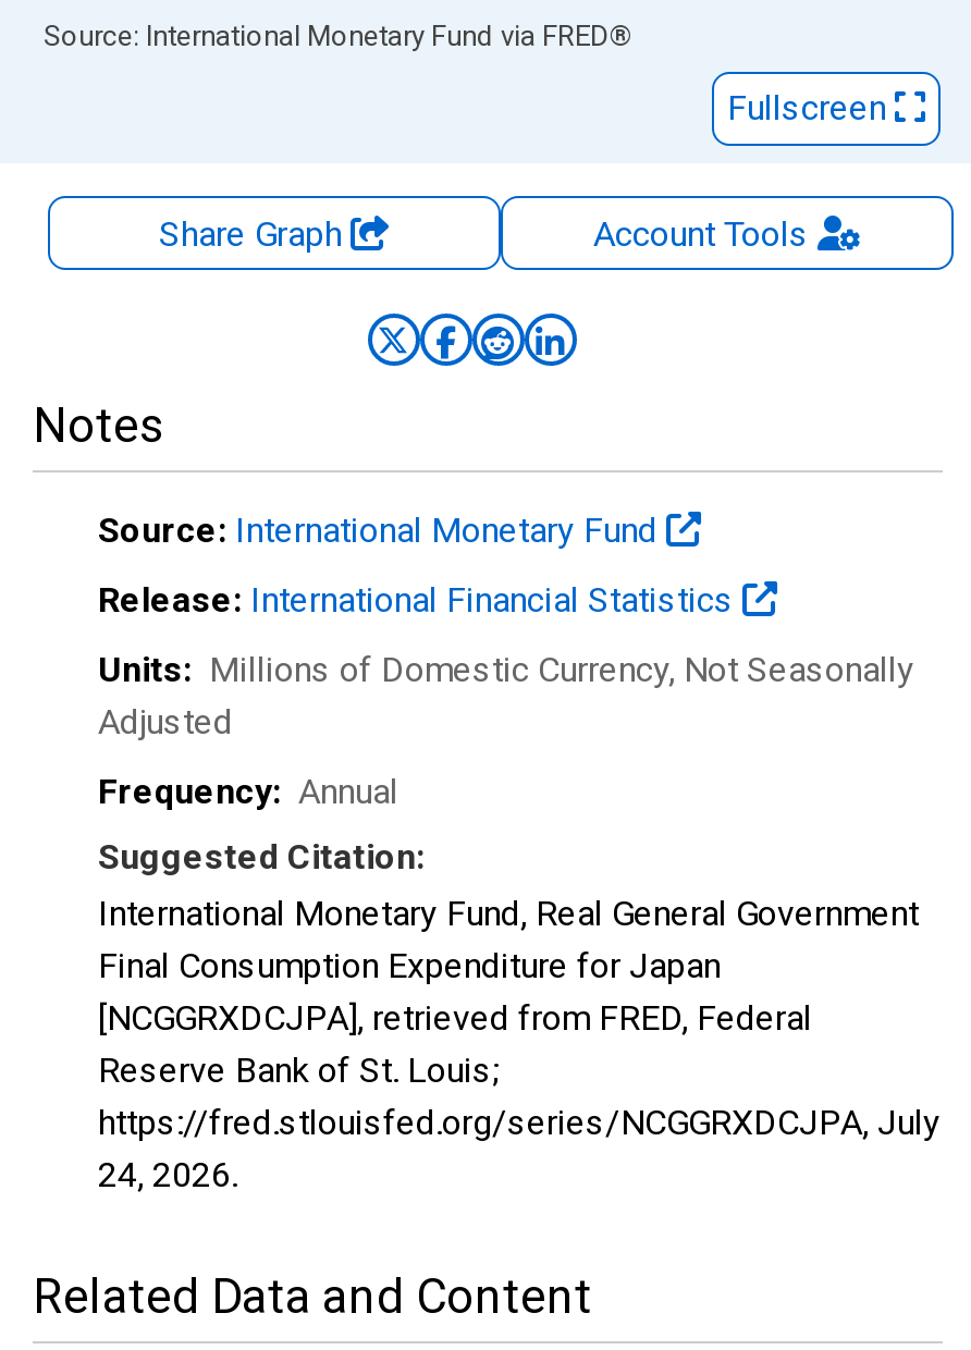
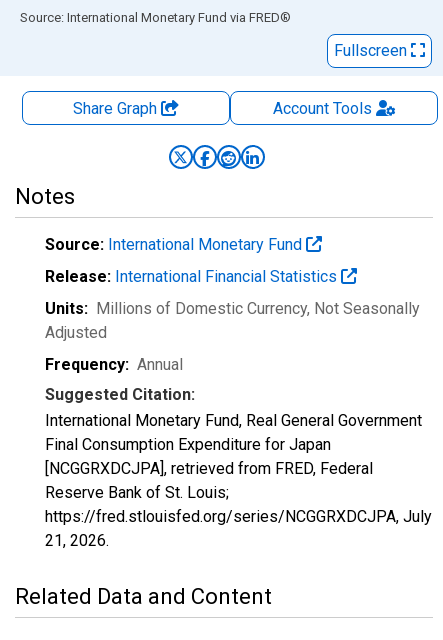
- 24, 2026.
+ 21, 2026.
